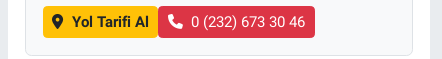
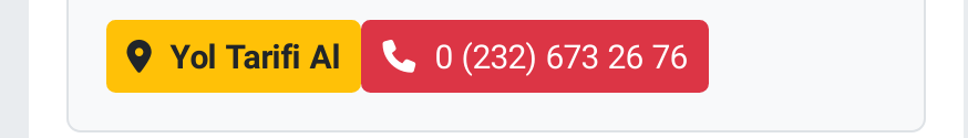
- 0 (232) 673 30 46
+ 0 (232) 673 26 76
